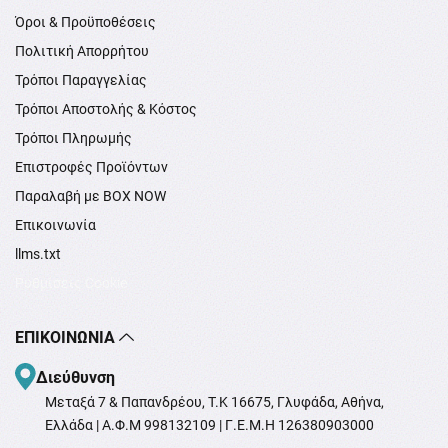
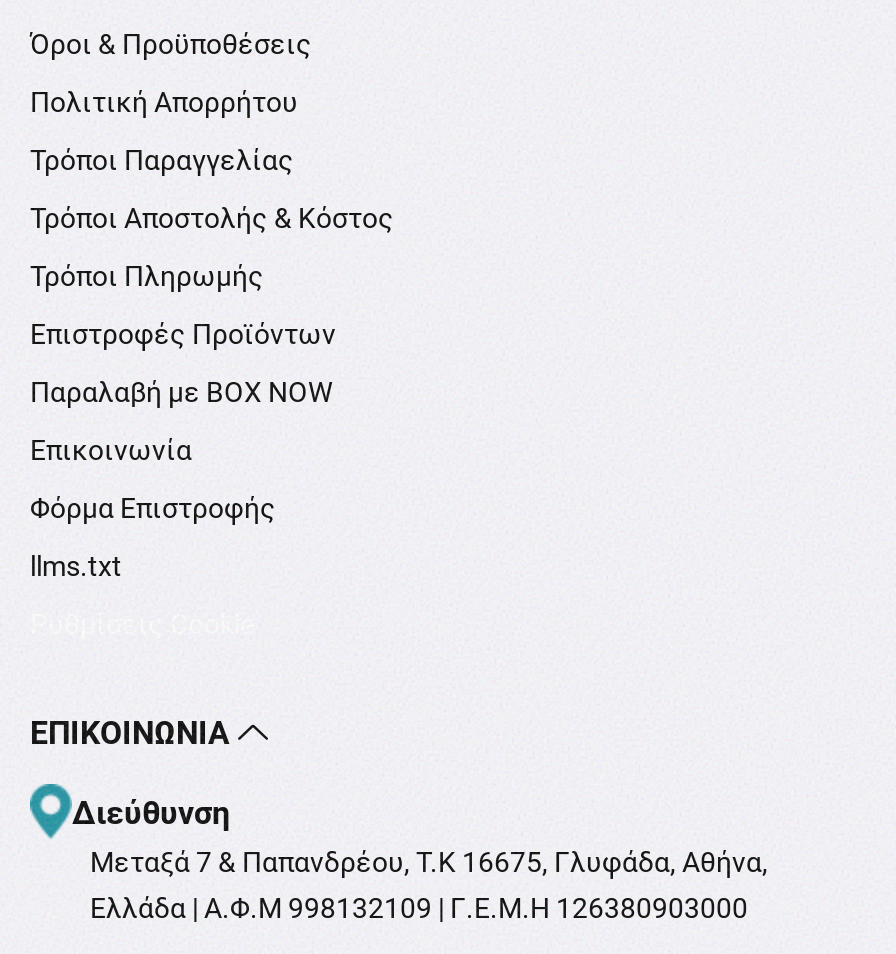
+ Φόρμα Επιστροφής
